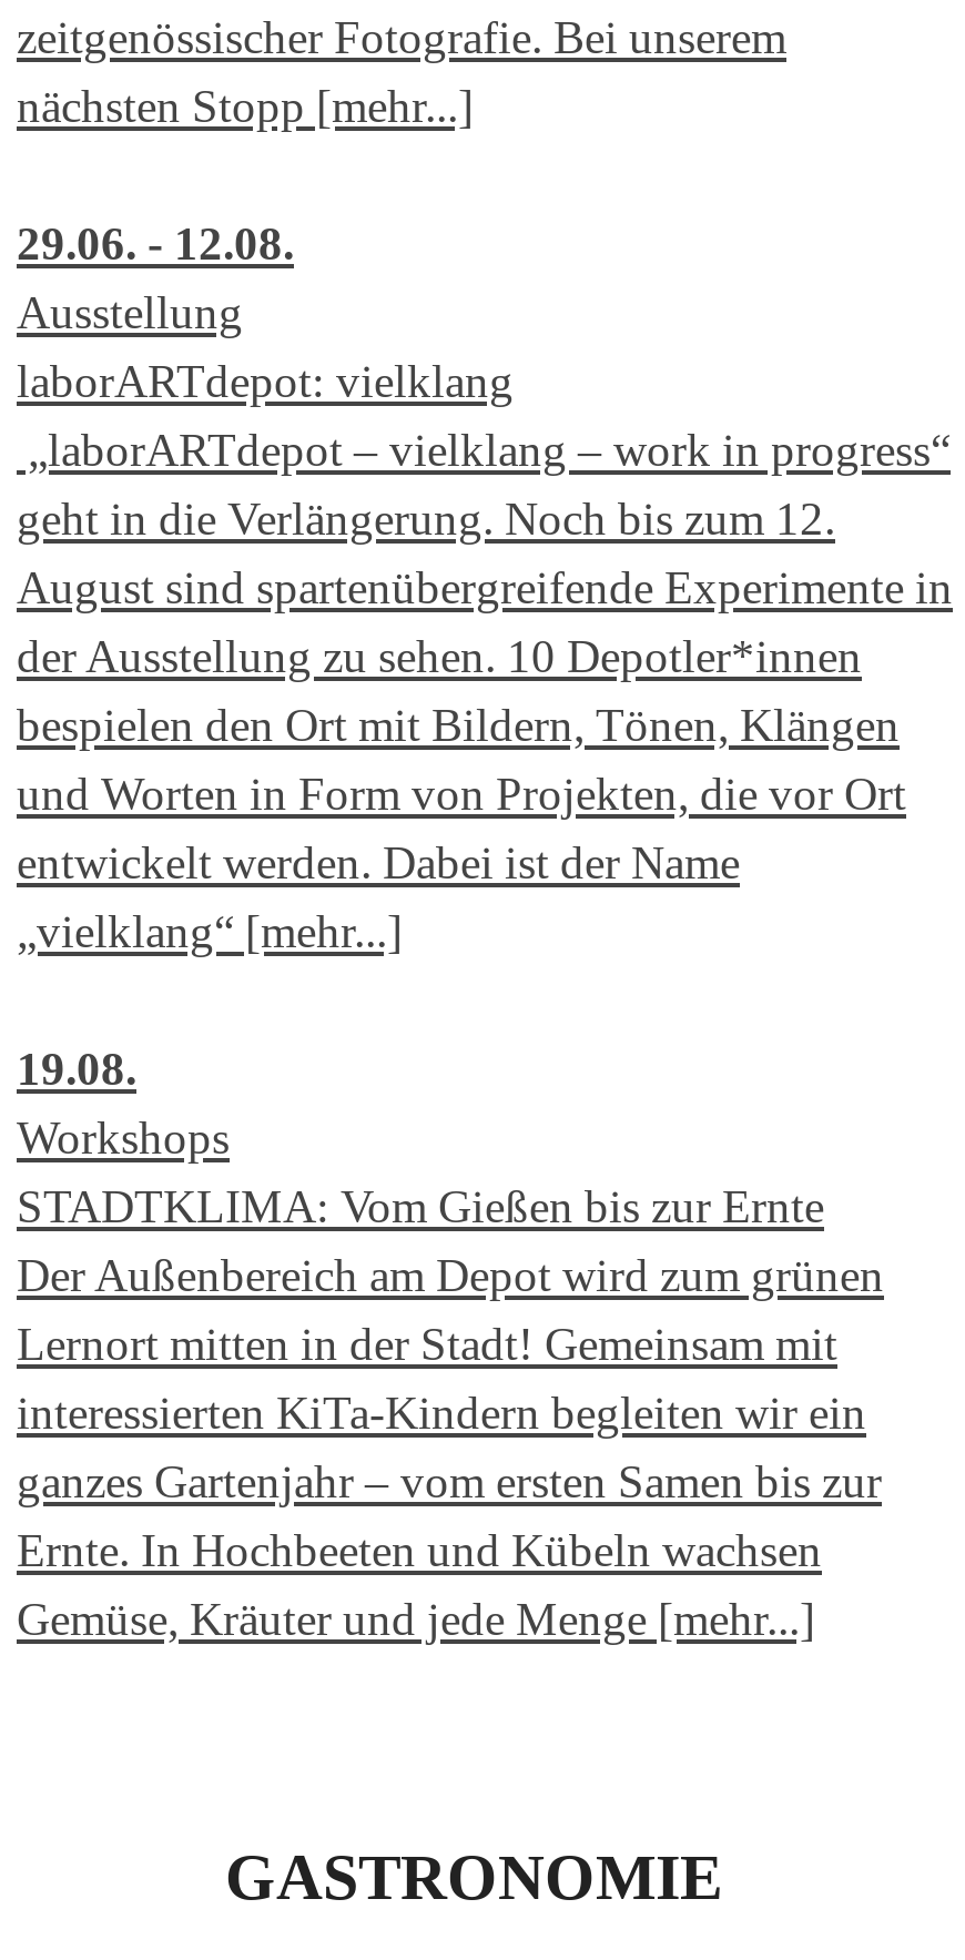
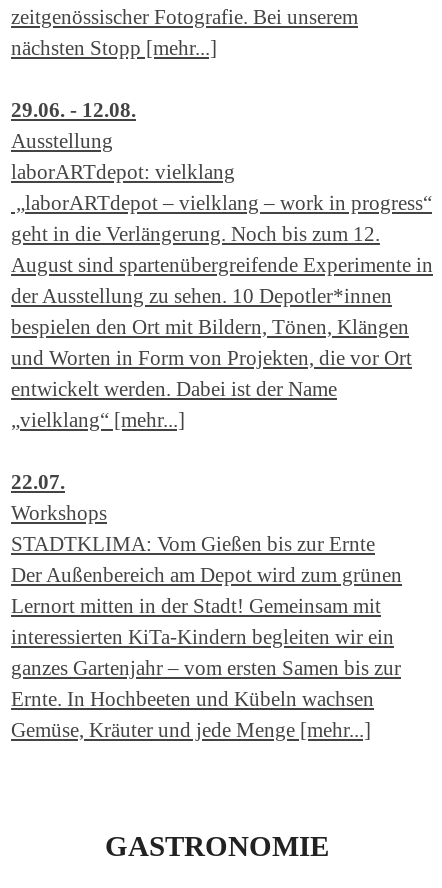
- 19.08.
+ 22.07.
